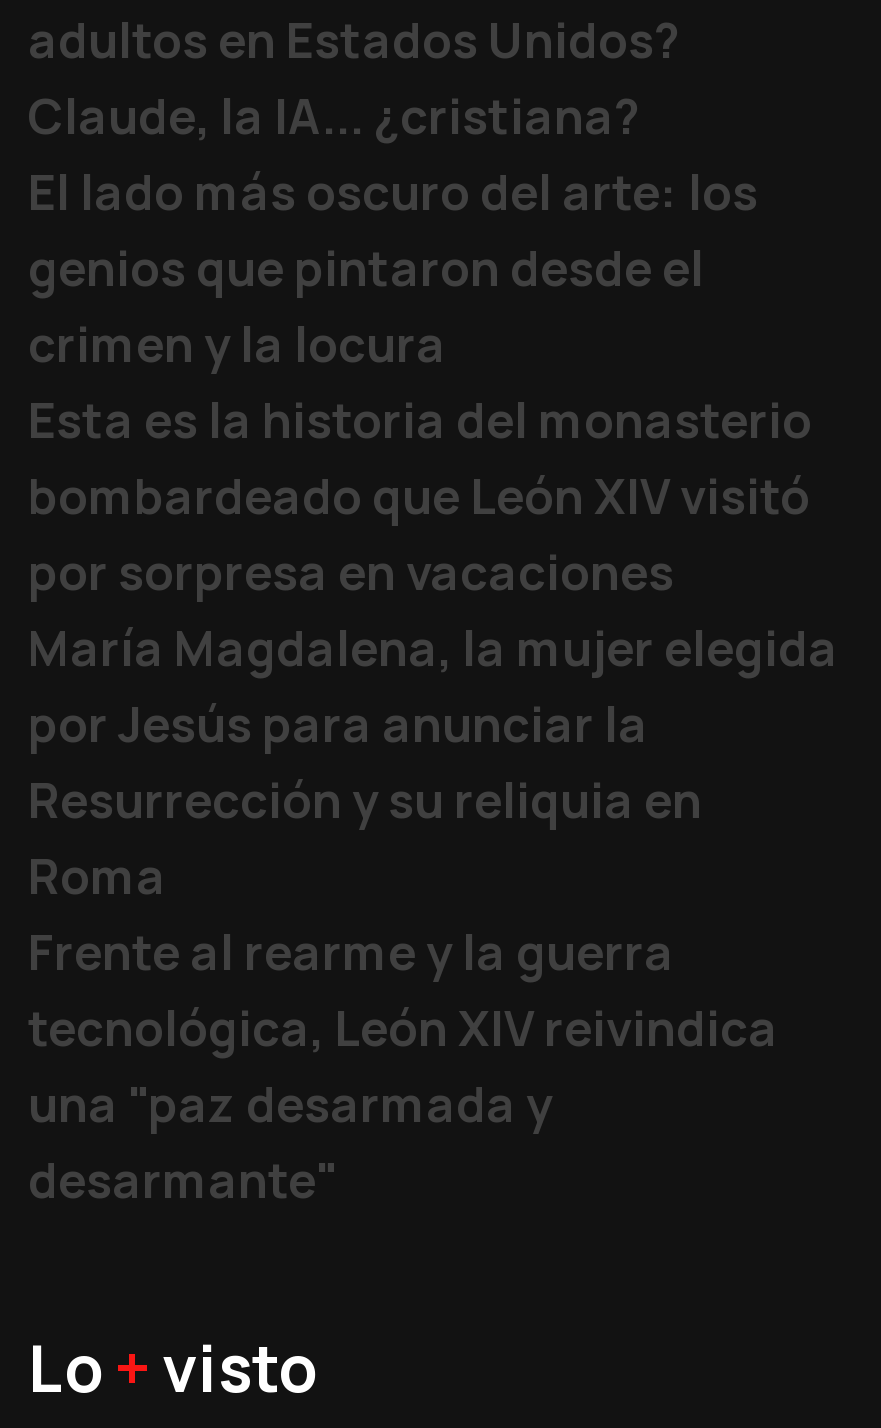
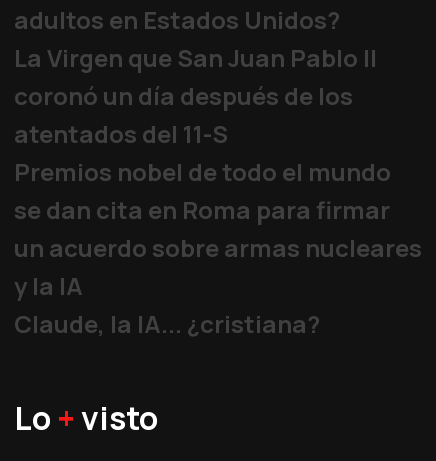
+ La Virgen que San Juan Pablo II
+ coronó un día después de los
+ atentados del 11-S
+ Premios nobel de todo el mundo
+ se dan cita en Roma para firmar
+ un acuerdo sobre armas nucleares
+ y la IA

moved down: Claude, la IA... ¿cristiana?

- El lado más oscuro del arte: los
- genios que pintaron desde el
- crimen y la locura
- Esta es la historia del monasterio
- bombardeado que León XIV visitó
- por sorpresa en vacaciones
- María Magdalena, la mujer elegida
- por Jesús para anunciar la
- Resurrección y su reliquia en
- Roma
- Frente al rearme y la guerra
- tecnológica, León XIV reivindica
- una "paz desarmada y
- desarmante"
